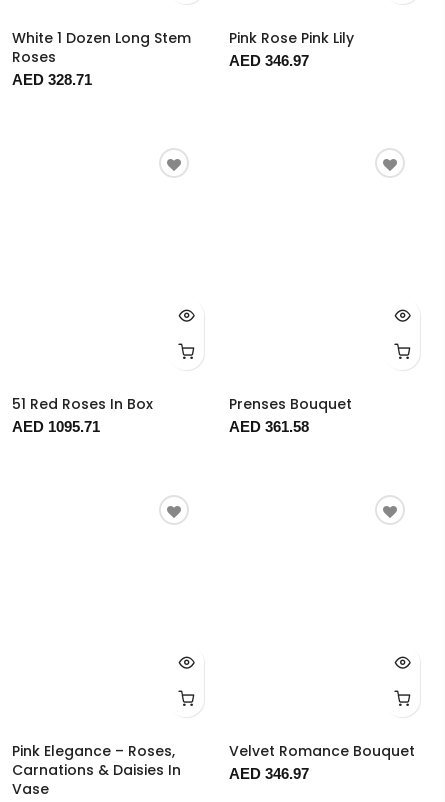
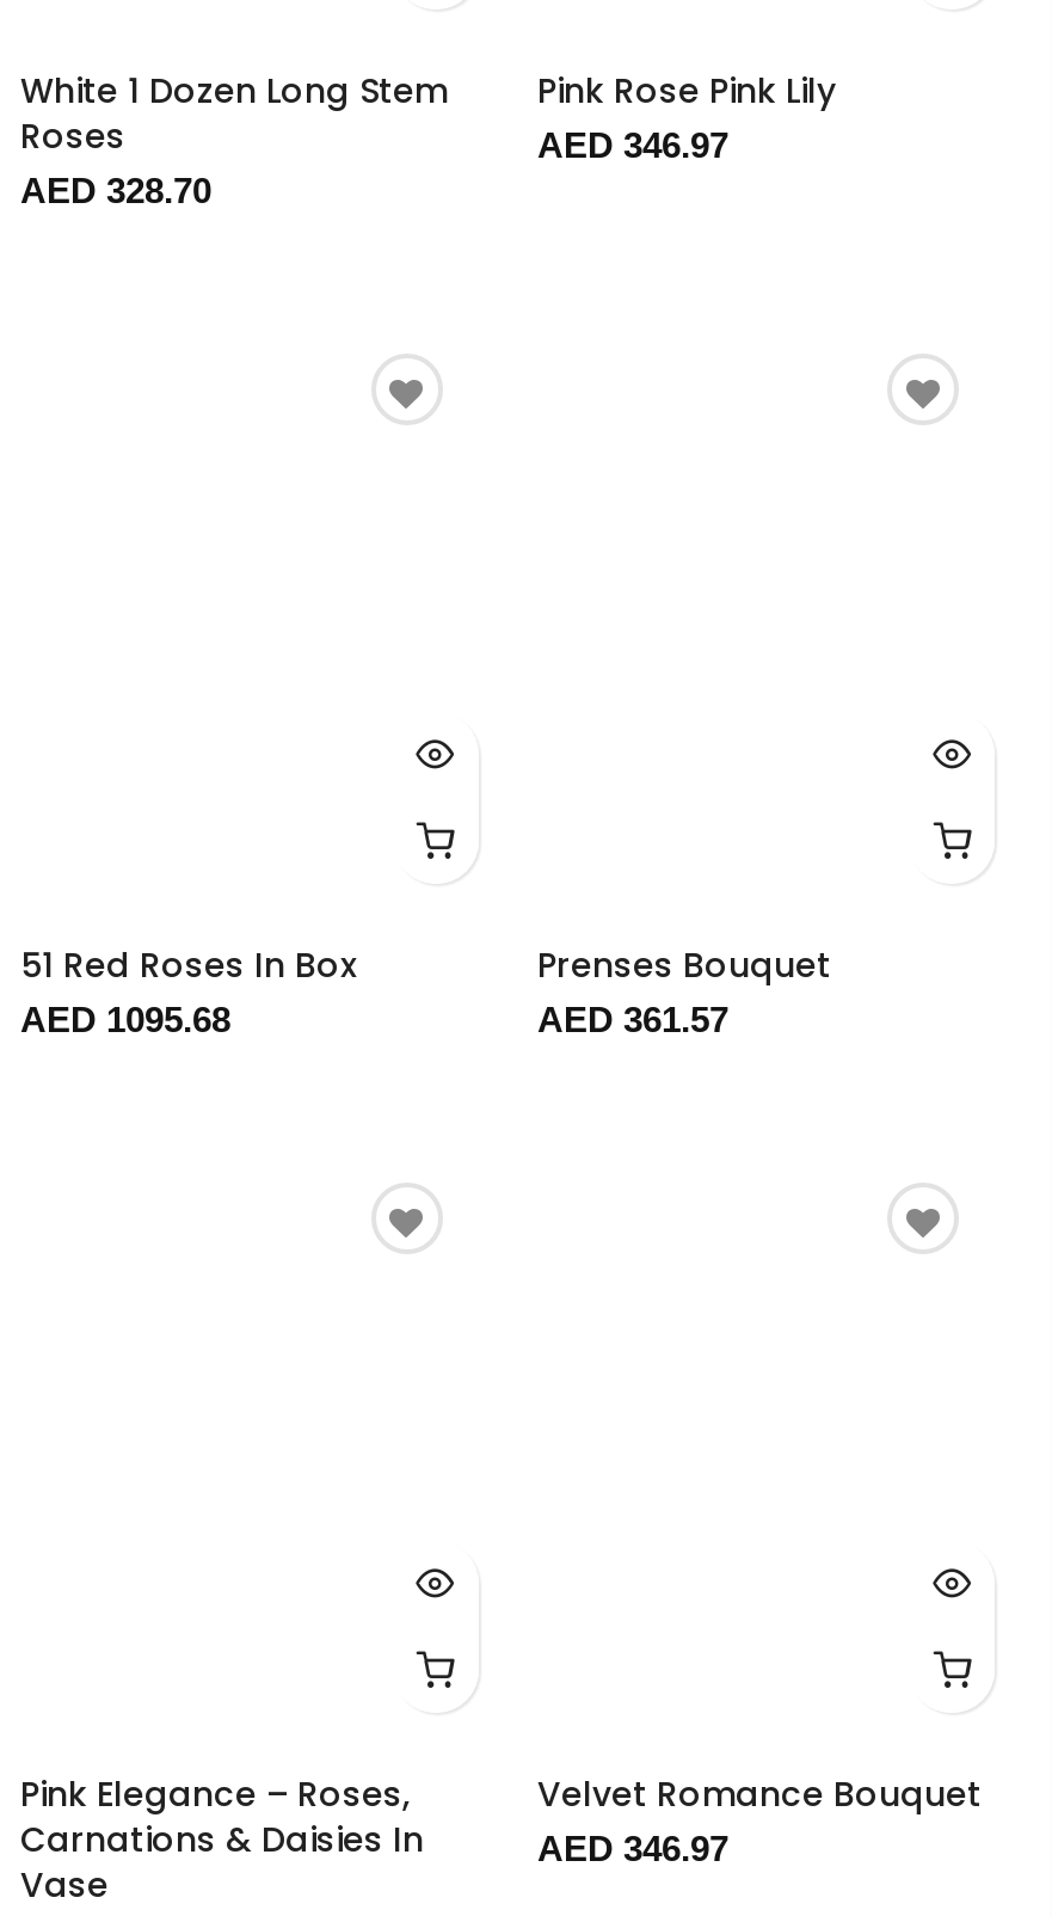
- AED 328.71
+ AED 328.70

- AED 1095.71
+ AED 1095.68

- AED 361.58
+ AED 361.57
